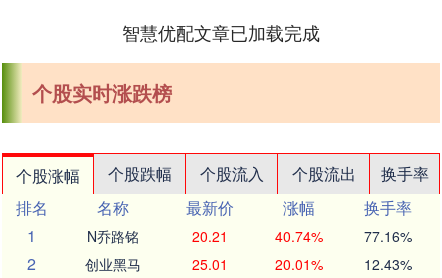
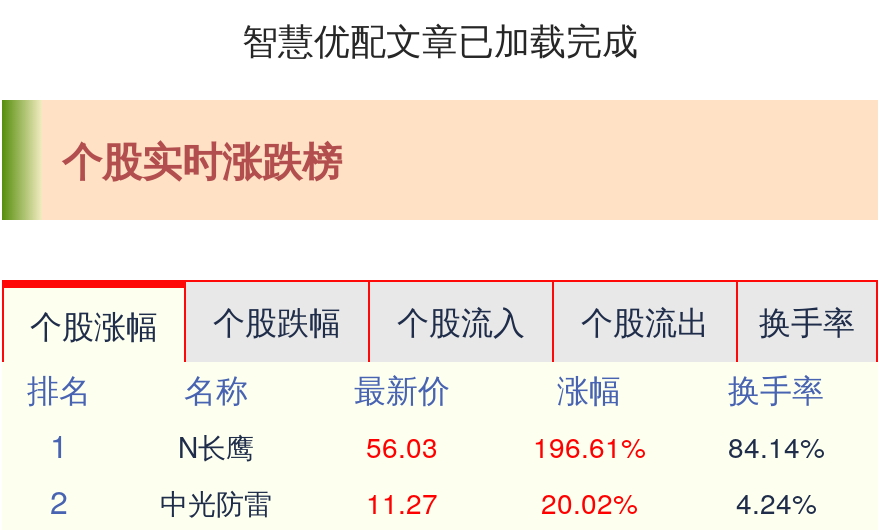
- N乔路铭
- 20.21
- 40.74%
- 77.16%
+ N长鹰
+ 56.03
+ 196.61%
+ 84.14%

- 创业黑马
- 25.01
- 20.01%
- 12.43%
+ 中光防雷
+ 11.27
+ 20.02%
+ 4.24%
